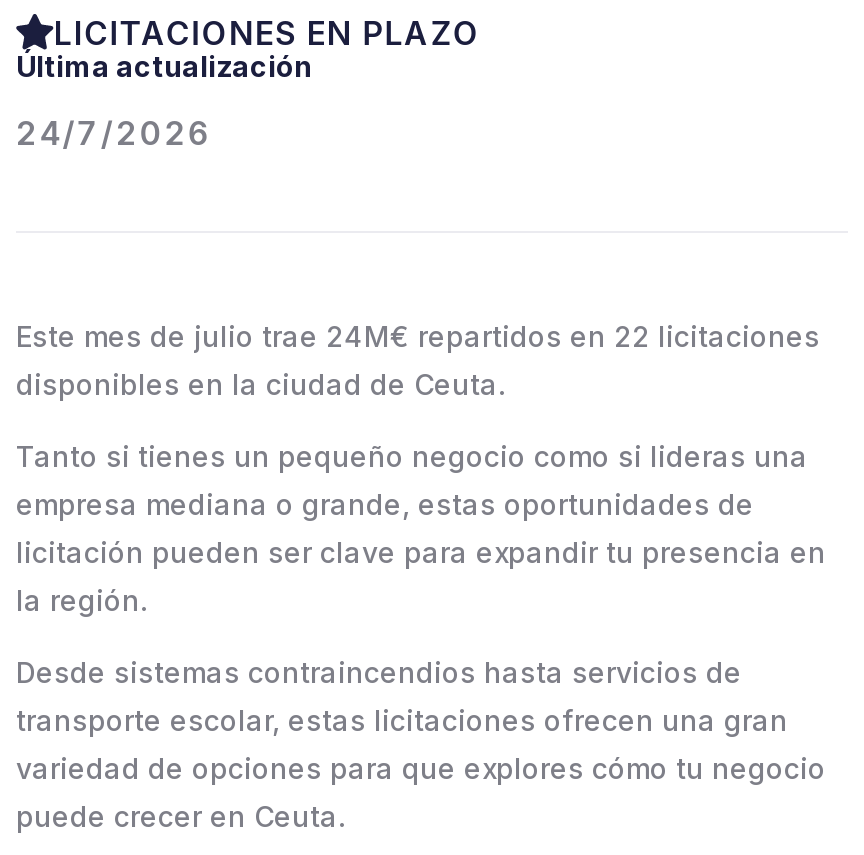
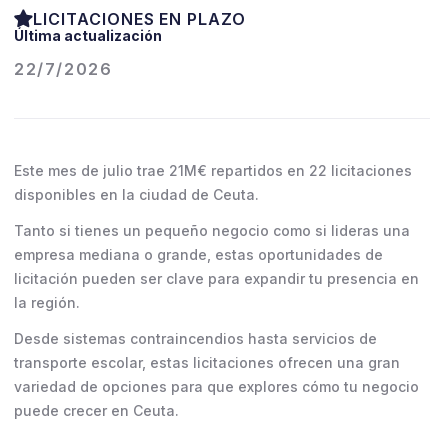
- 24/7/2026
+ 22/7/2026

- Este mes de julio trae 24M€ repartidos en 22 licitaciones
+ Este mes de julio trae 21M€ repartidos en 22 licitaciones
